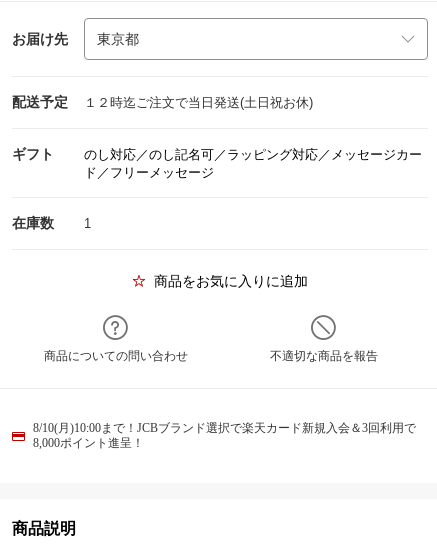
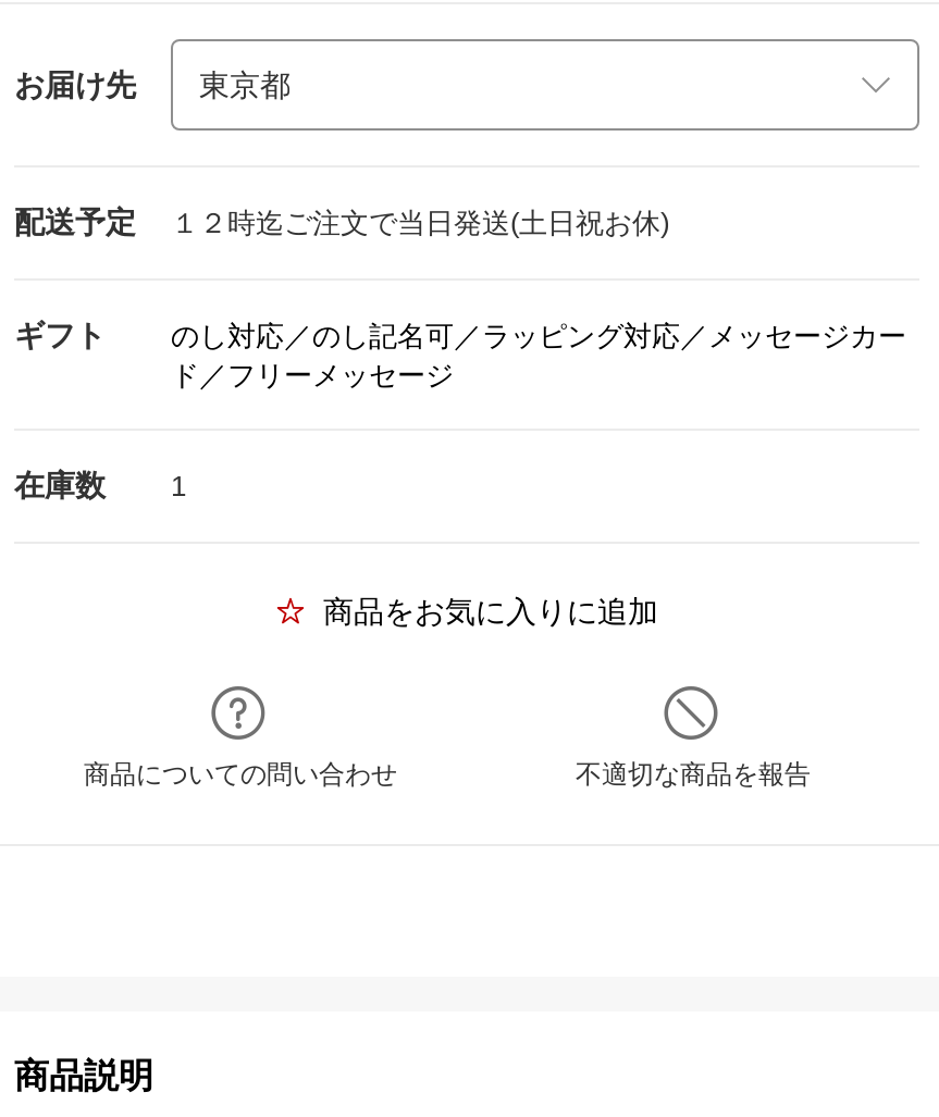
- 8/10(月)10:00まで！JCBブランド選択で楽天カード新規入会＆3回利用で
- 8,000ポイント進呈！
